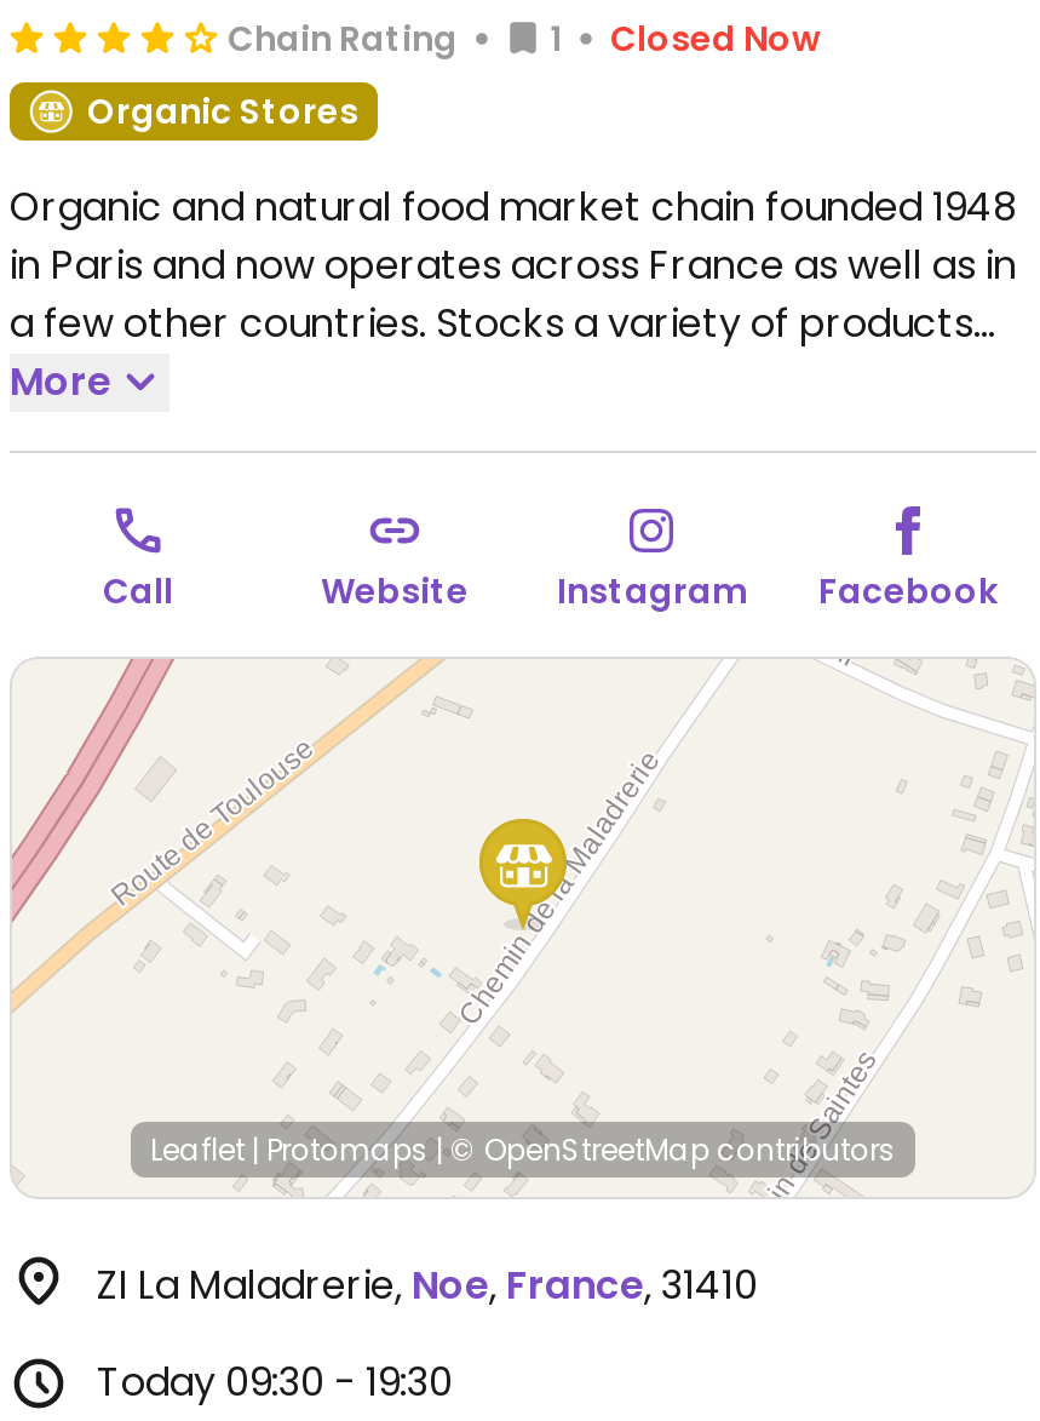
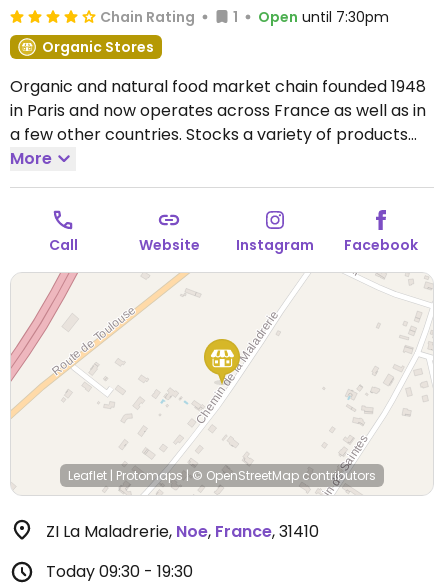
- Closed Now
+ Open until 7:30pm
